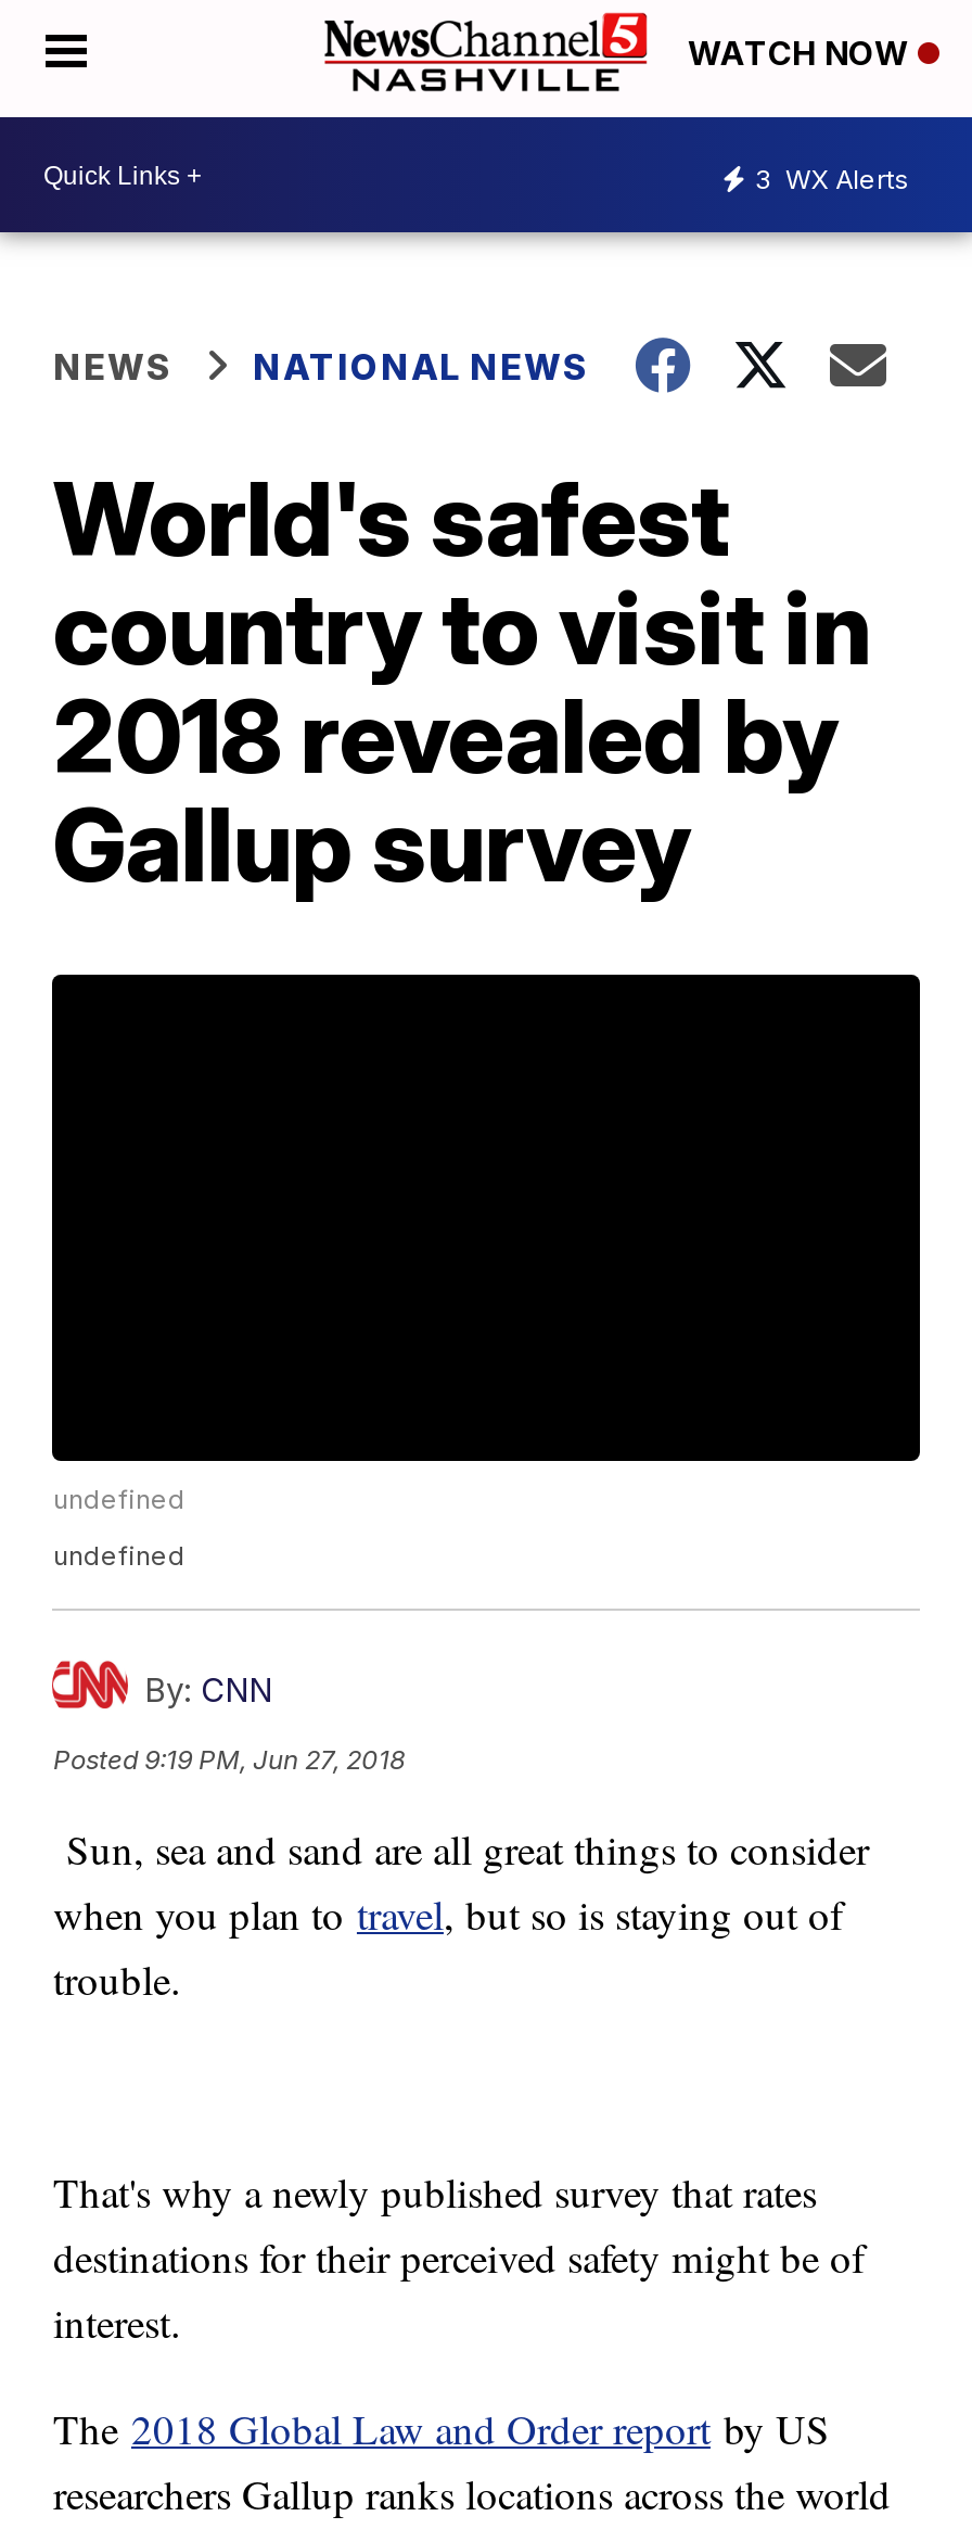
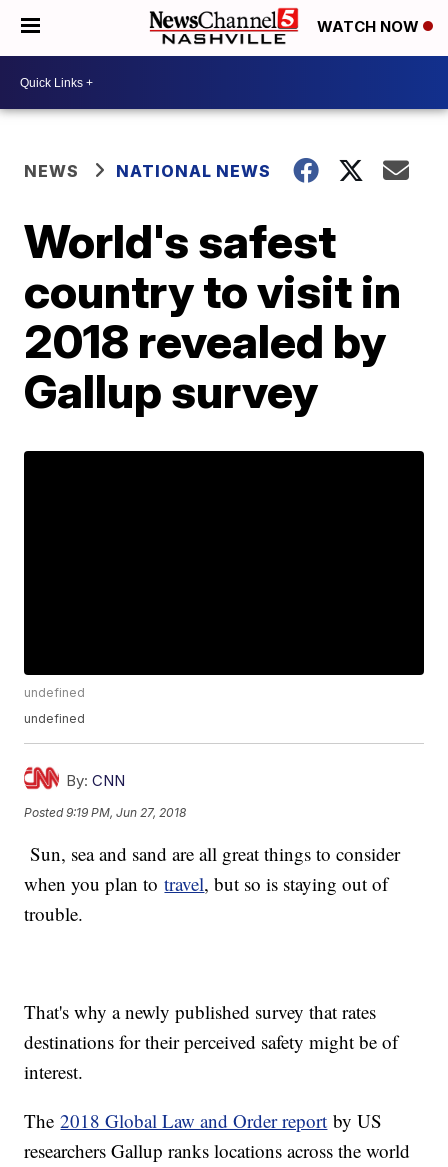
- 3 WX Alerts
